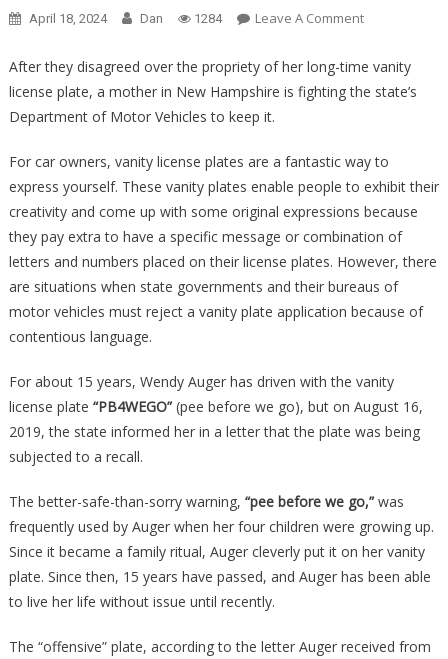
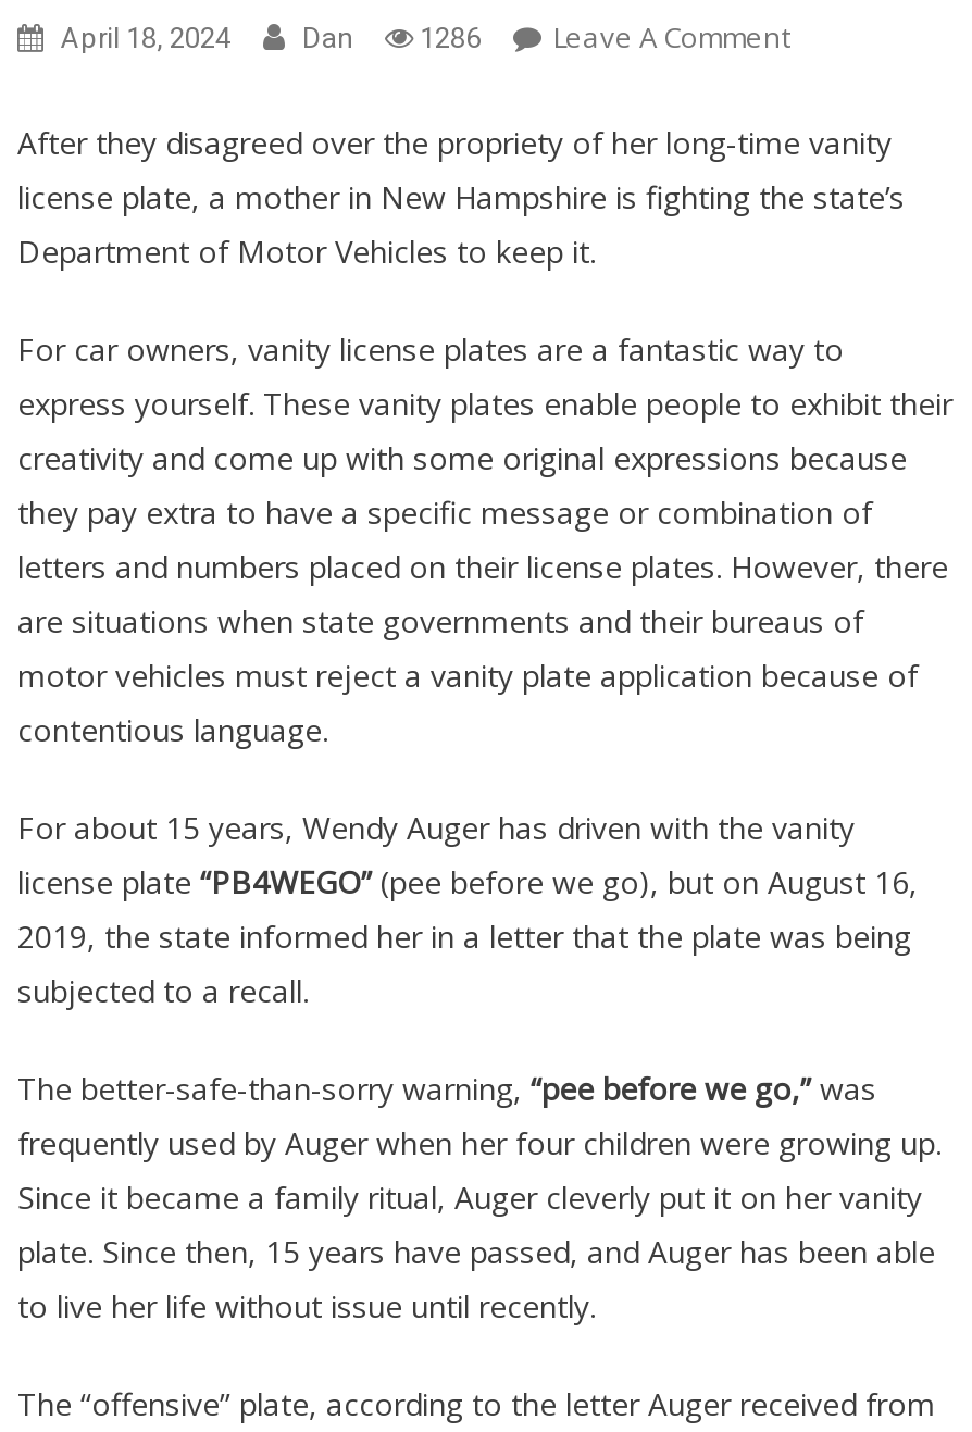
- 1284
+ 1286
